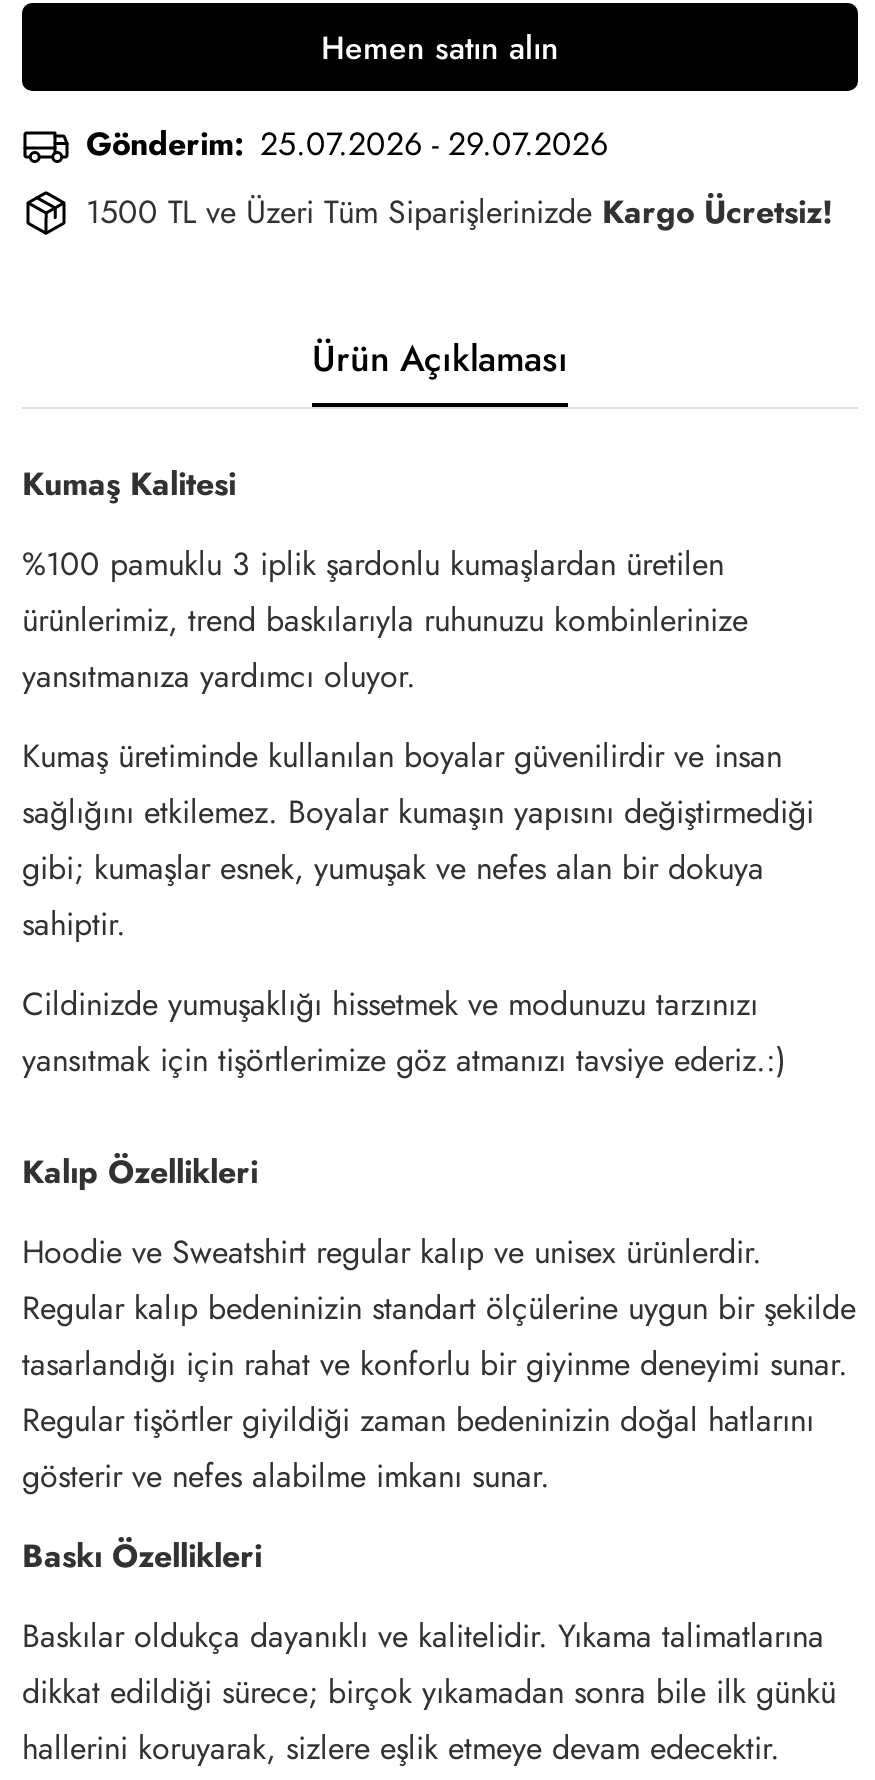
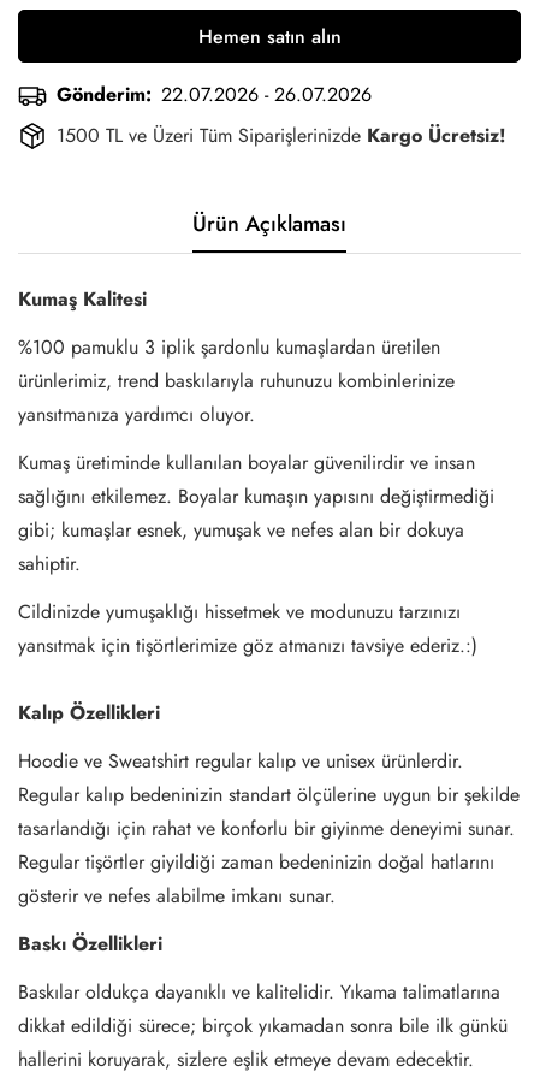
- Gönderim: 25.07.2026 - 29.07.2026
+ Gönderim: 22.07.2026 - 26.07.2026
